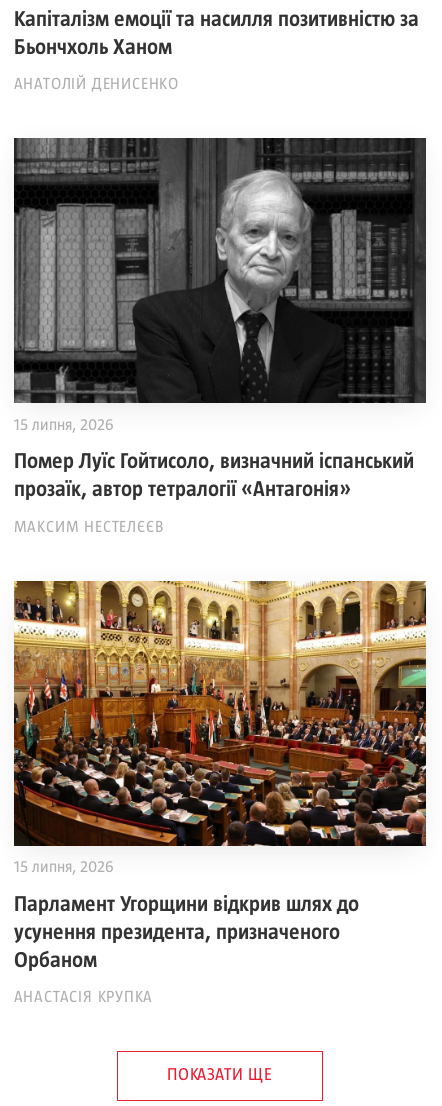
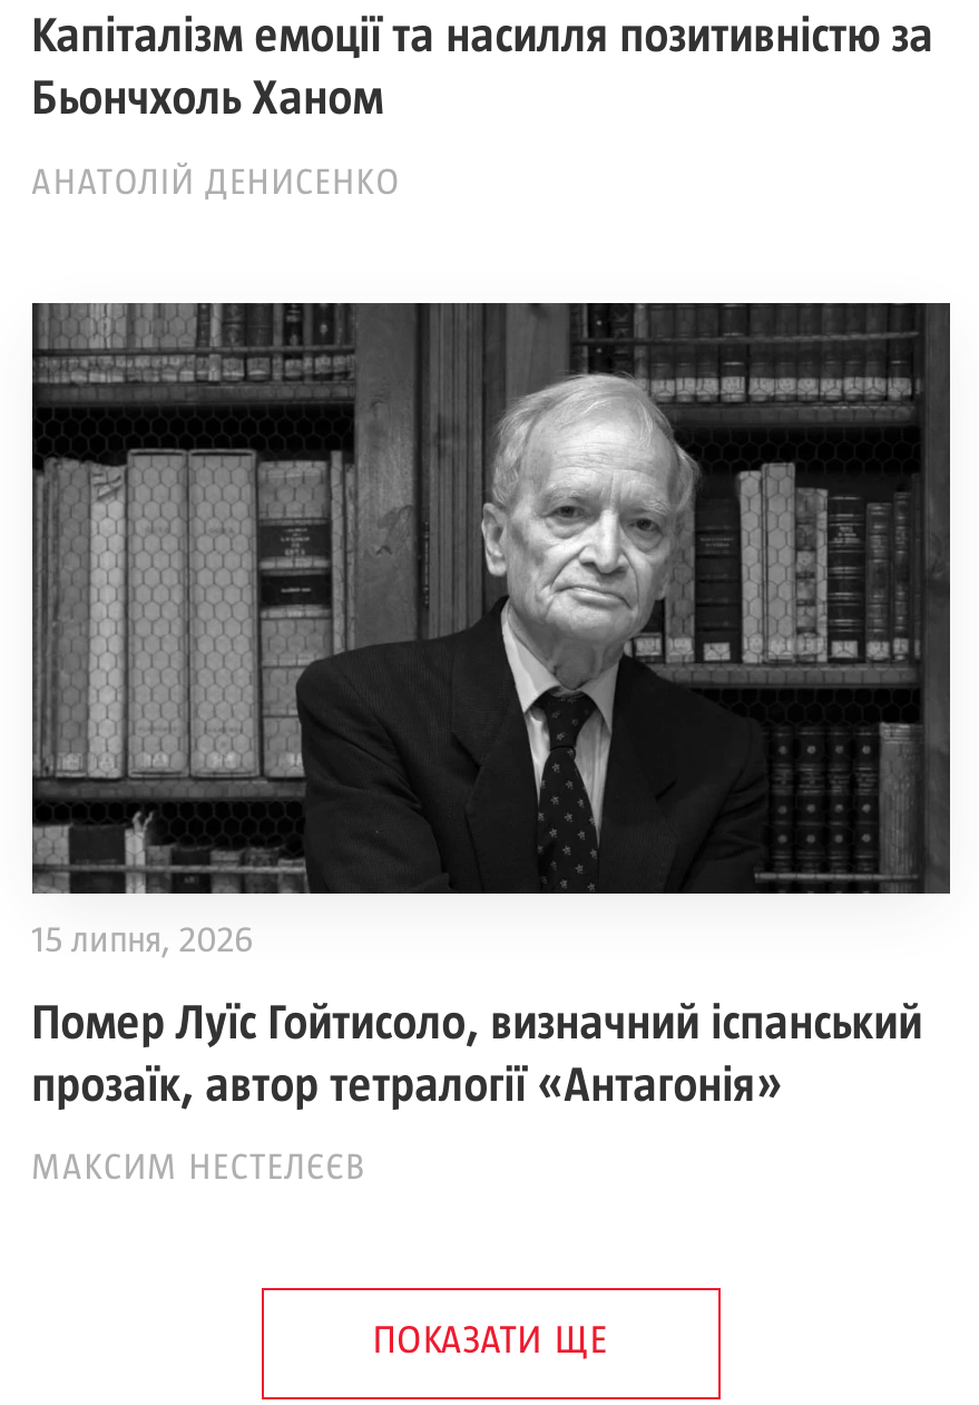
- [image]
- 15 липня, 2026
- Парламент Угорщини відкрив шлях до
- усунення президента, призначеного
- Орбаном
- АНАСТАСІЯ КРУПКА
